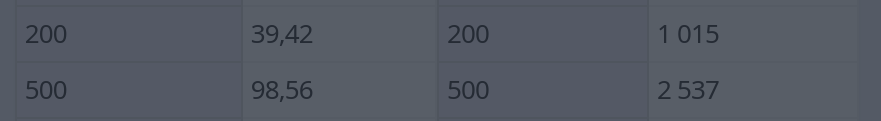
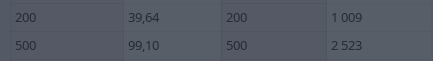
- 39,42
+ 39,64

- 1 015
+ 1 009

- 98,56
+ 99,10

- 2 537
+ 2 523
